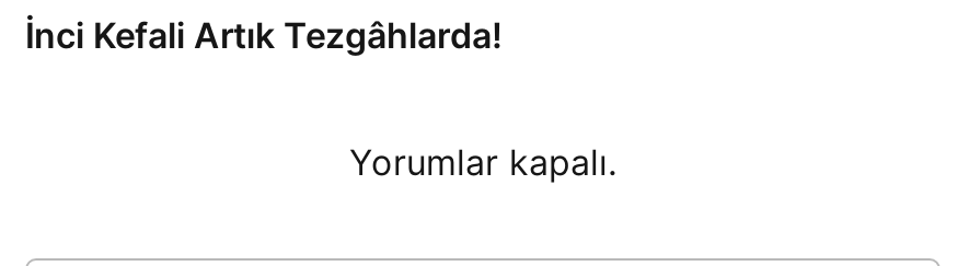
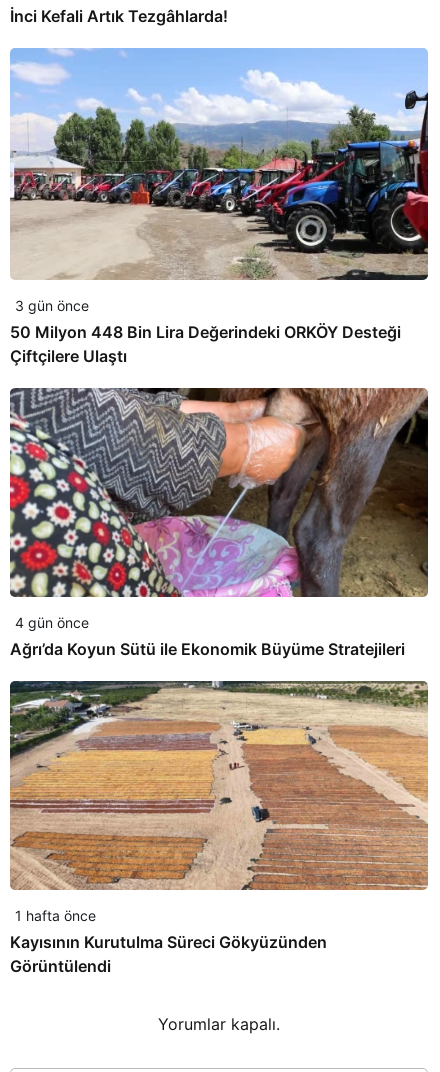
+ [image]
+ 3 gün önce
+ 50 Milyon 448 Bin Lira Değerindeki ORKÖY Desteği
+ Çiftçilere Ulaştı

+ [image]
+ 4 gün önce
+ Ağrı’da Koyun Sütü ile Ekonomik Büyüme Stratejileri

+ [image]
+ 1 hafta önce
+ Kayısının Kurutulma Süreci Gökyüzünden
+ Görüntülendi
